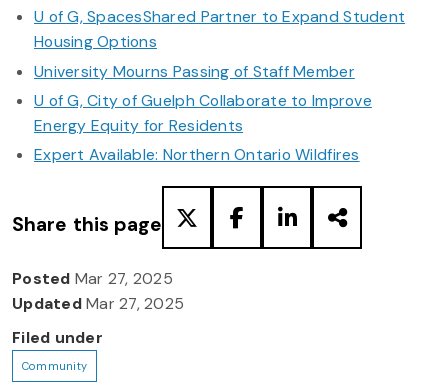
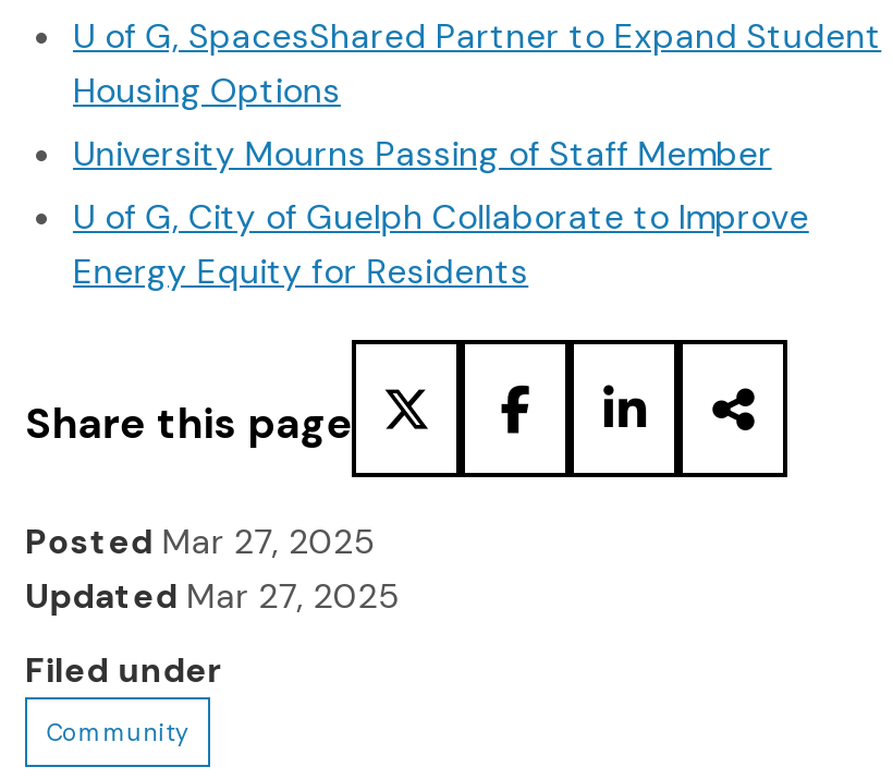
- Expert Available: Northern Ontario Wildfires
